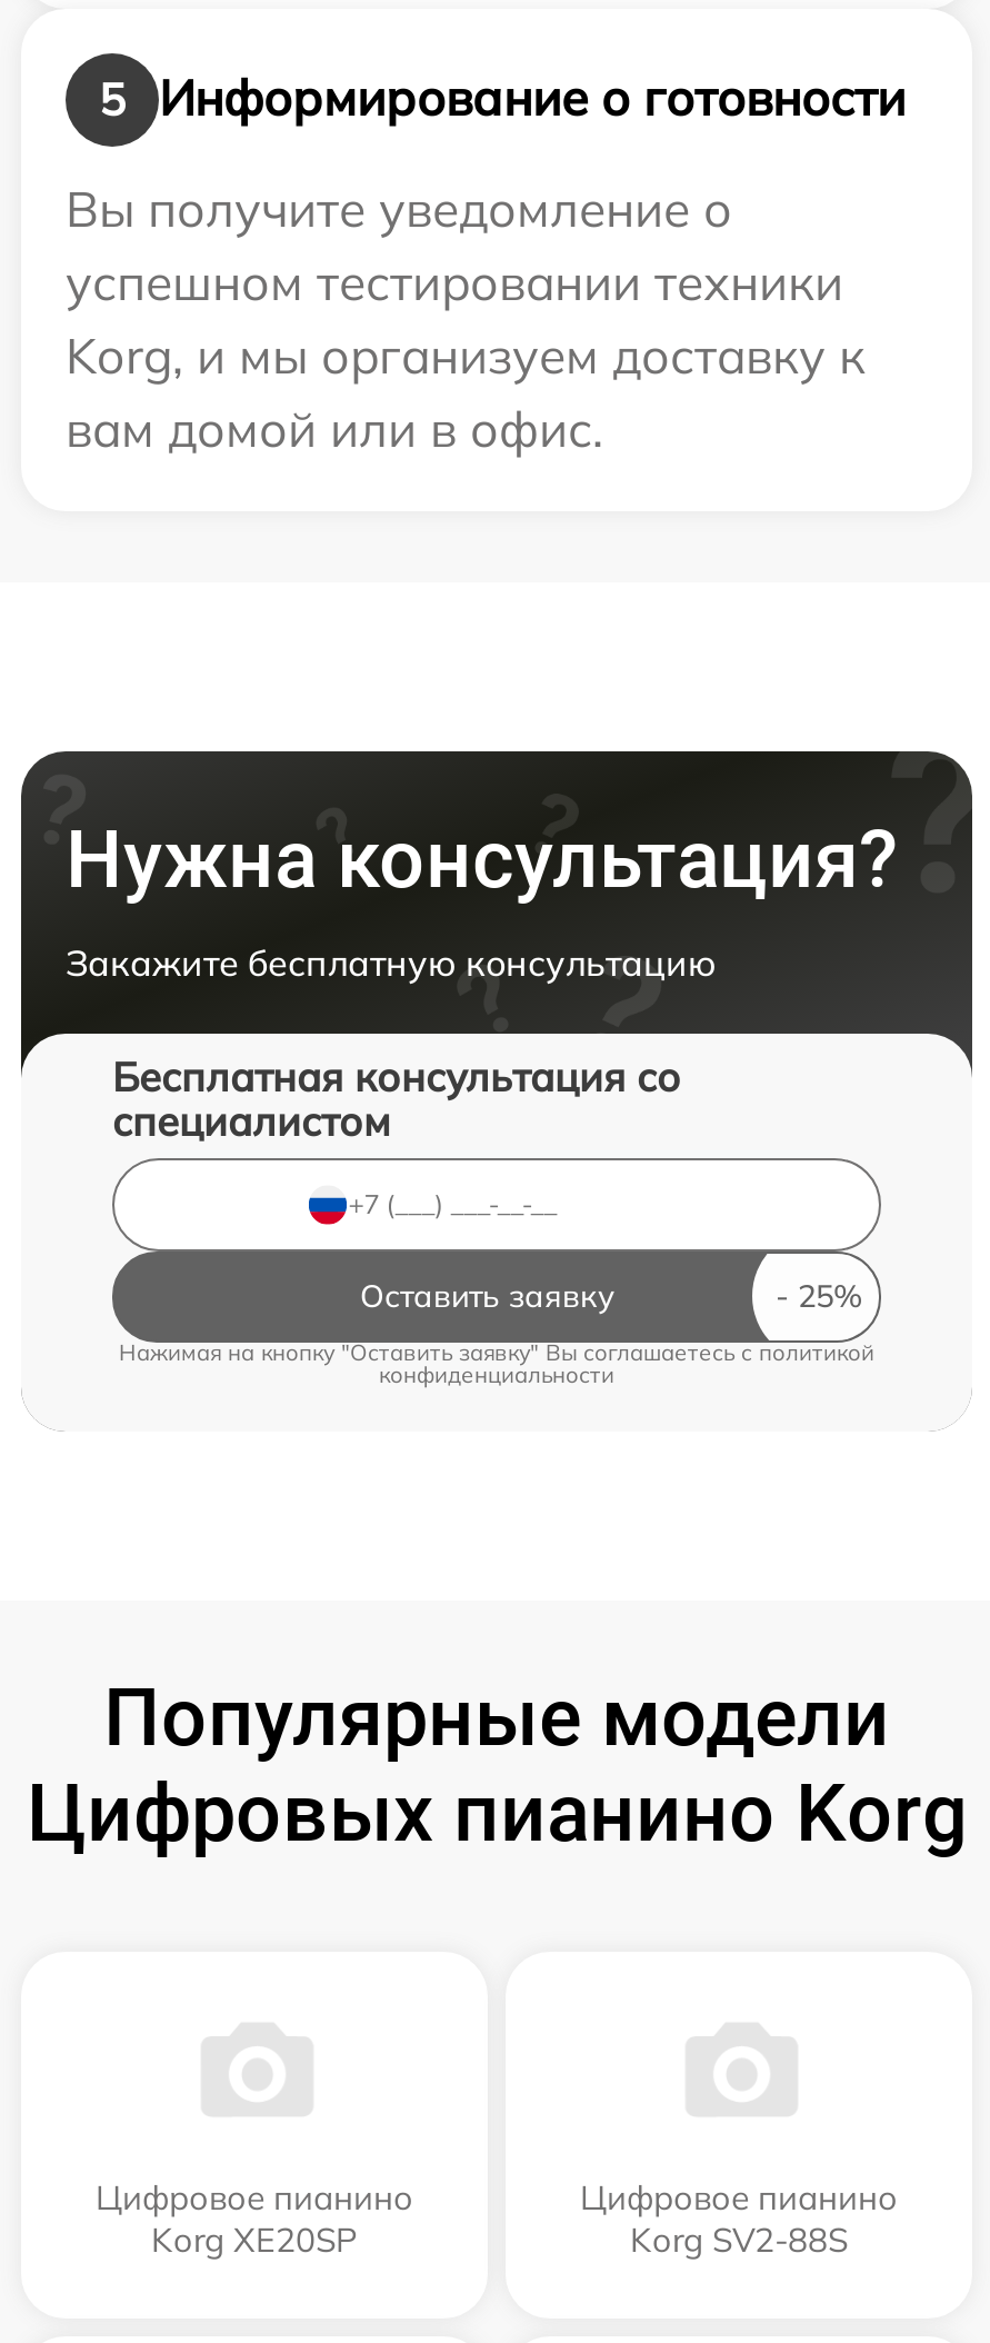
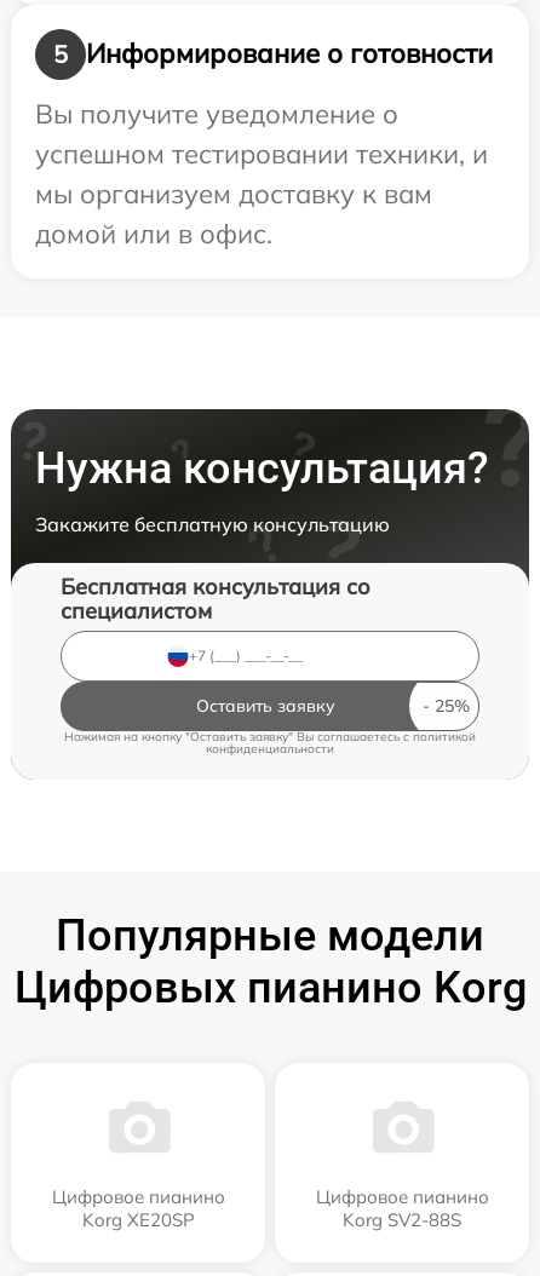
- успешном тестировании техники
- Korg, и мы организуем доставку к
- вам домой или в офис.
+ успешном тестировании техники, и
+ мы организуем доставку к вам
+ домой или в офис.
